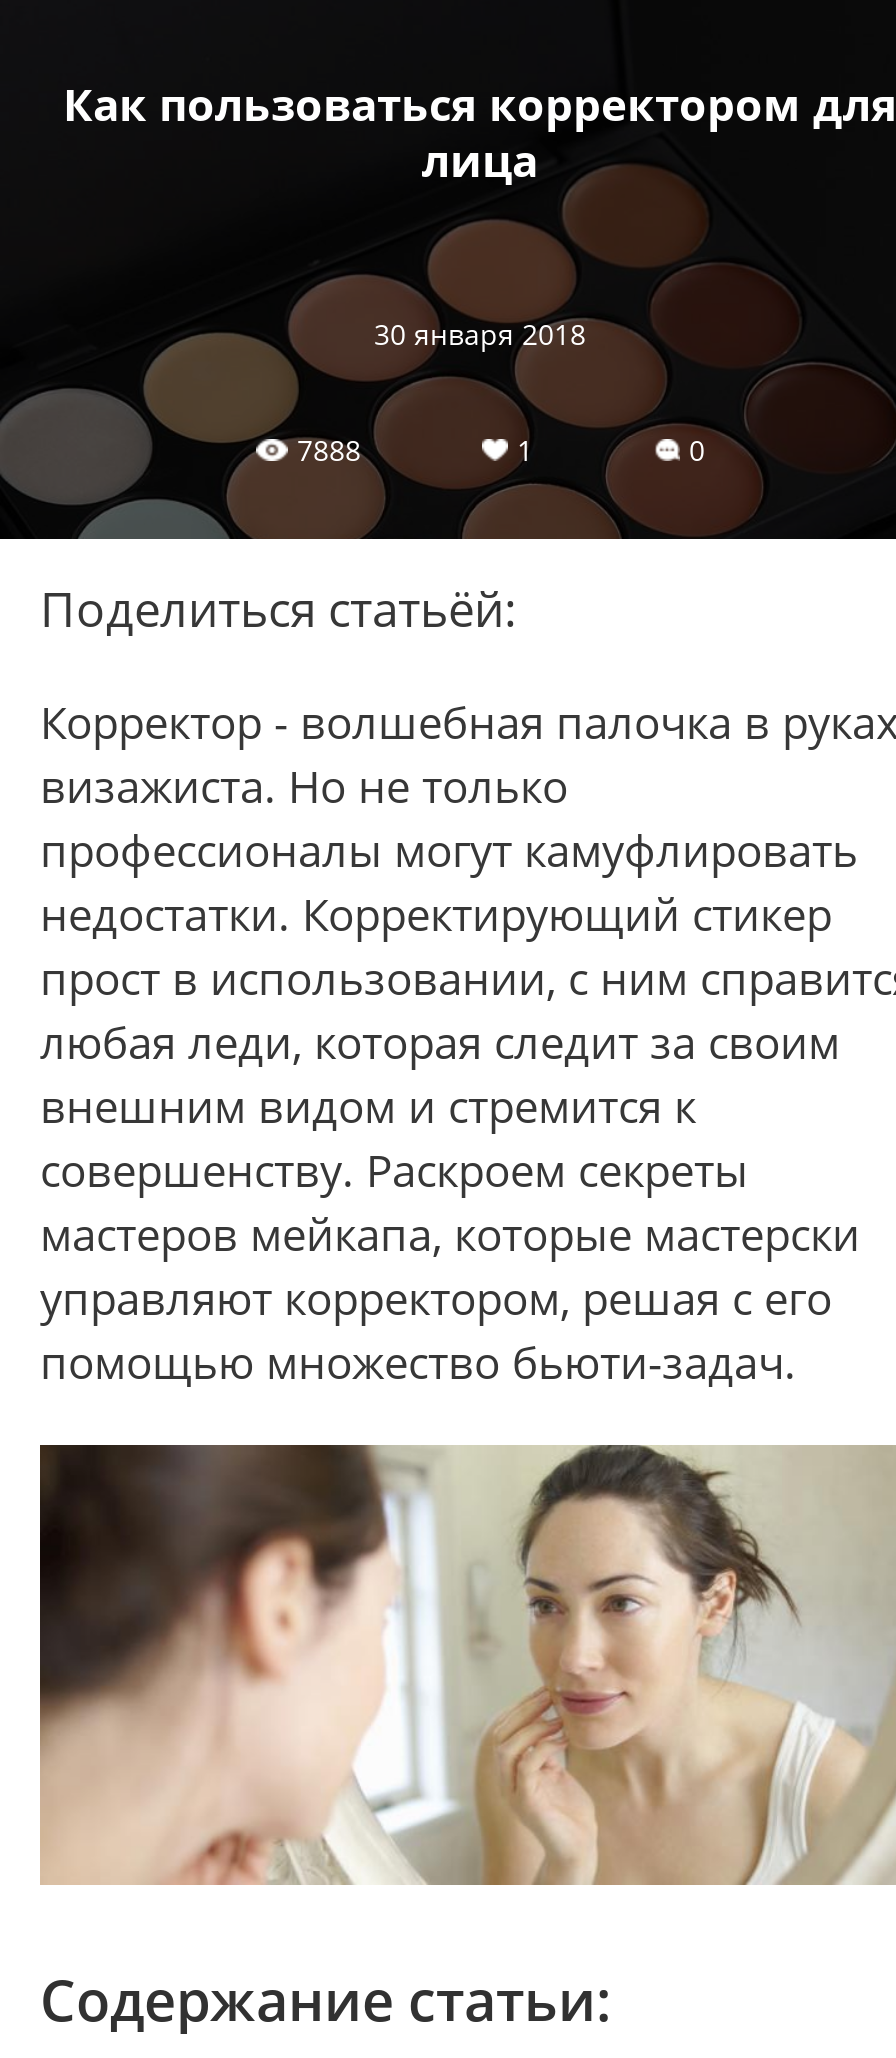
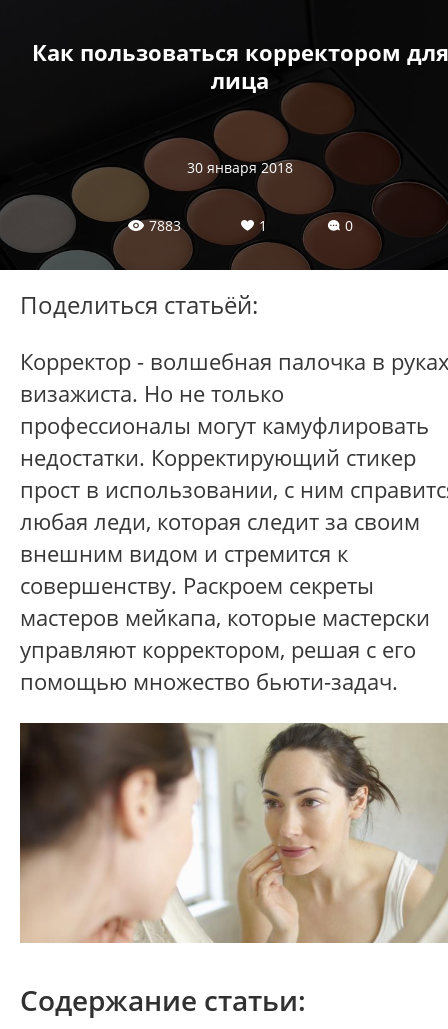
- 7888
+ 7883
